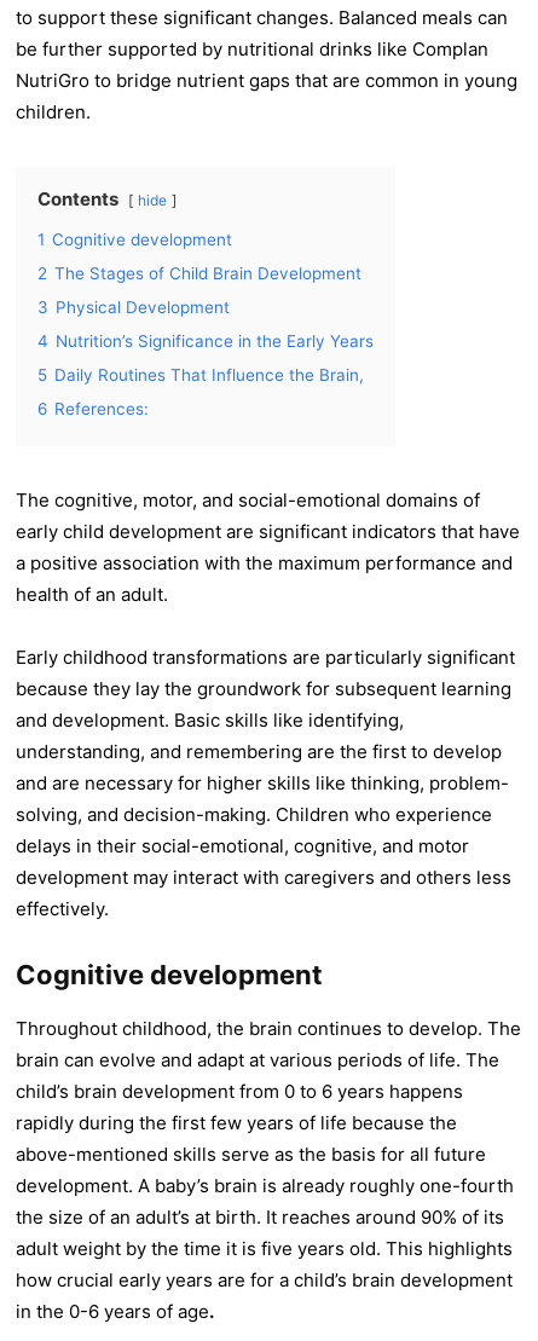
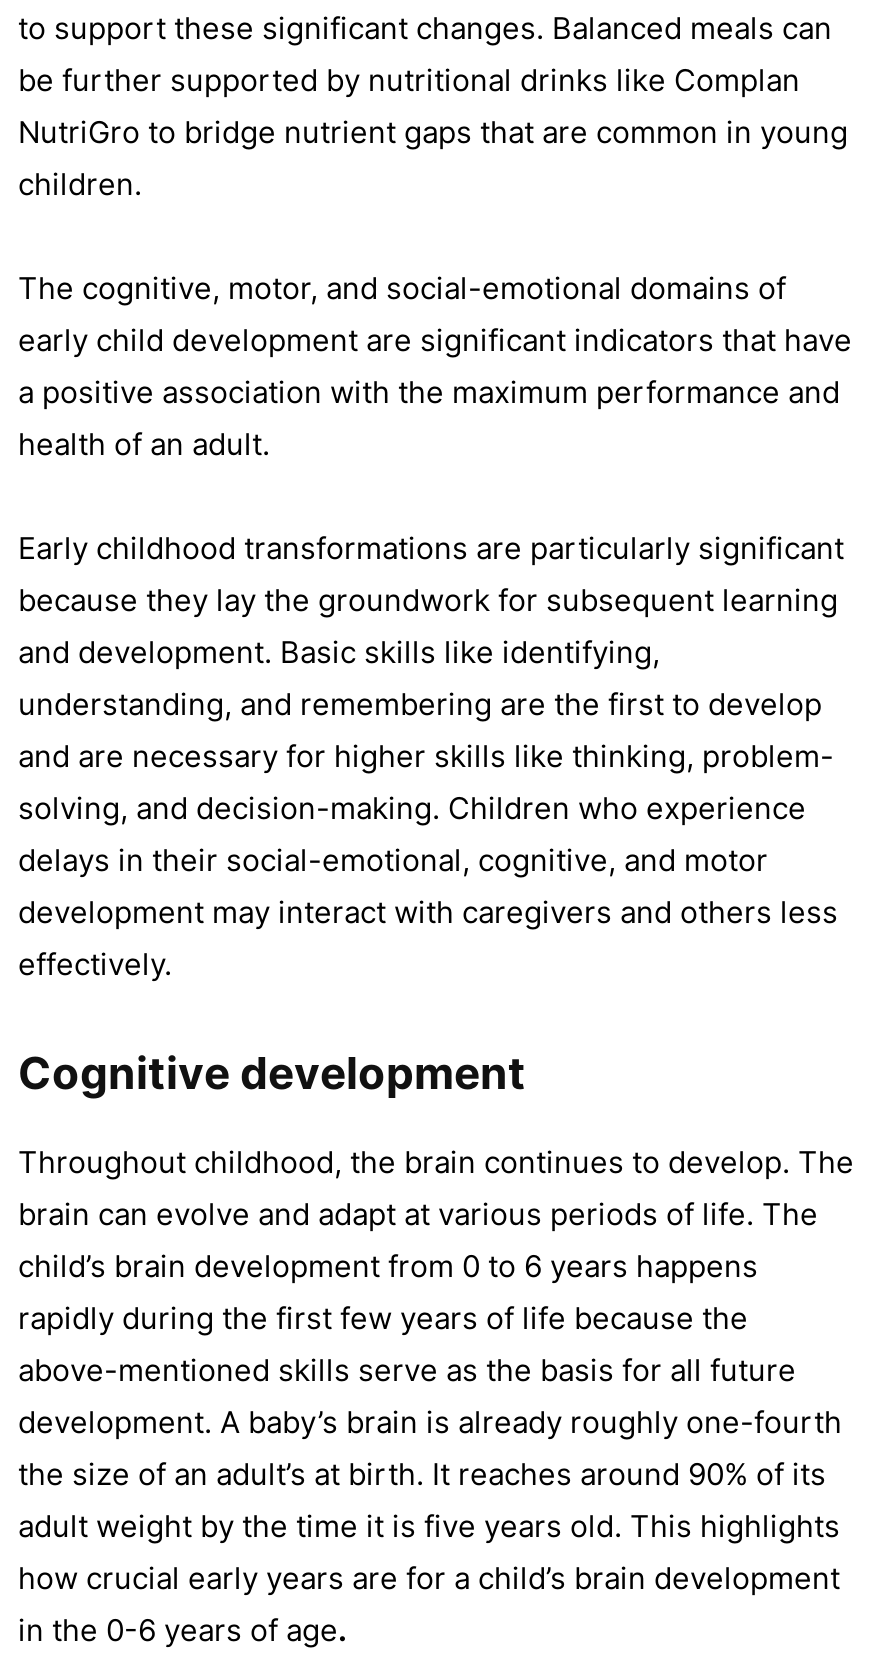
- Contents
- hide
- 1 Cognitive development
- 2 The Stages of Child Brain Development
- 3 Physical Development
- 4 Nutrition’s Significance in the Early Years
- 5 Daily Routines That Influence the Brain,
- 6 References:
